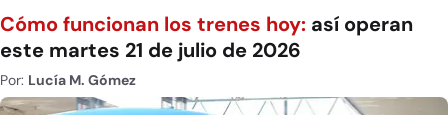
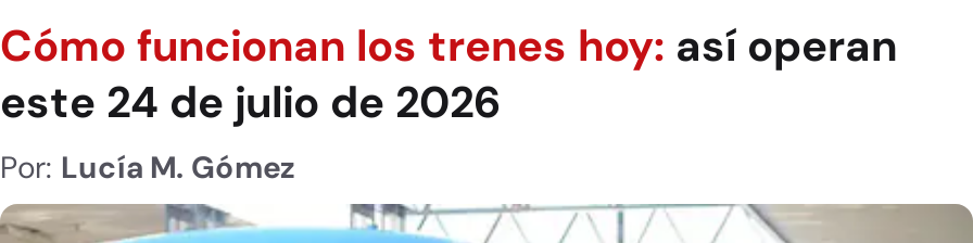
- este martes 21 de julio de 2026
+ este 24 de julio de 2026
